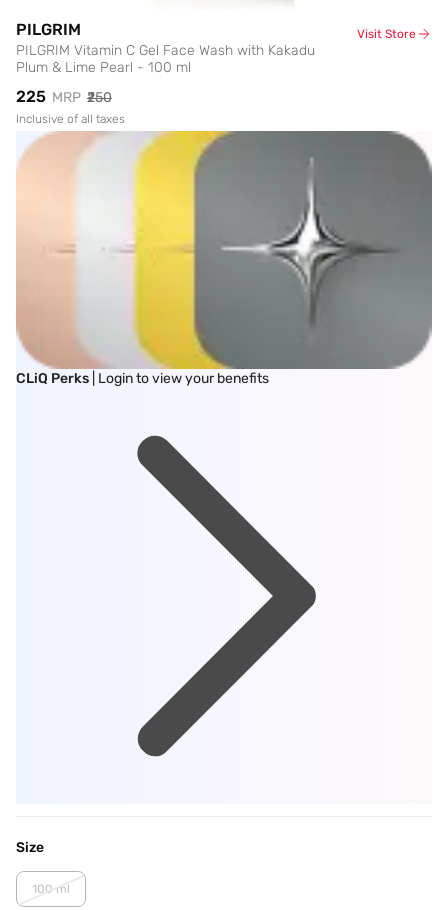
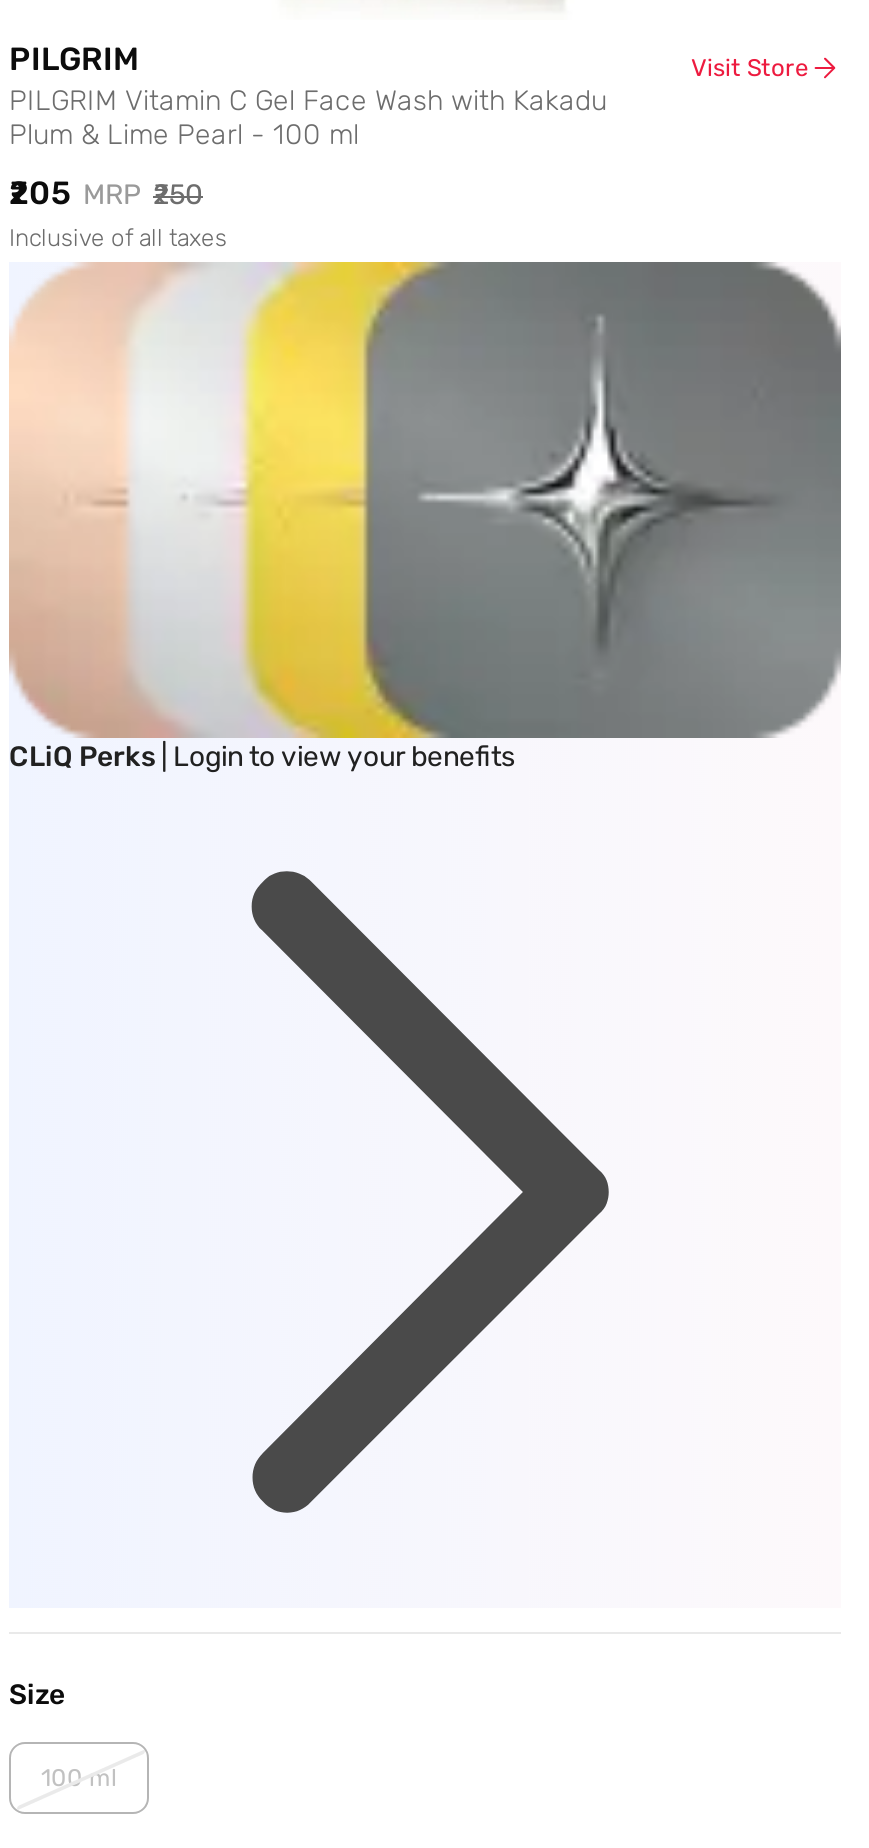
- ₹225 MRP ₹250
+ ₹205 MRP ₹250
